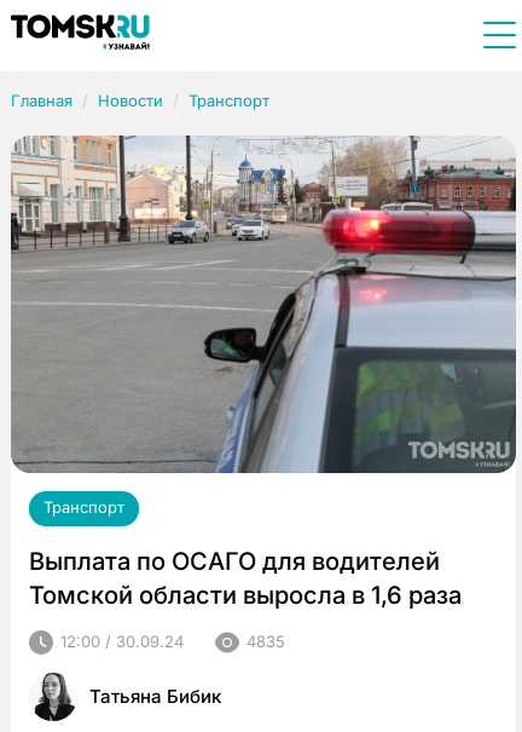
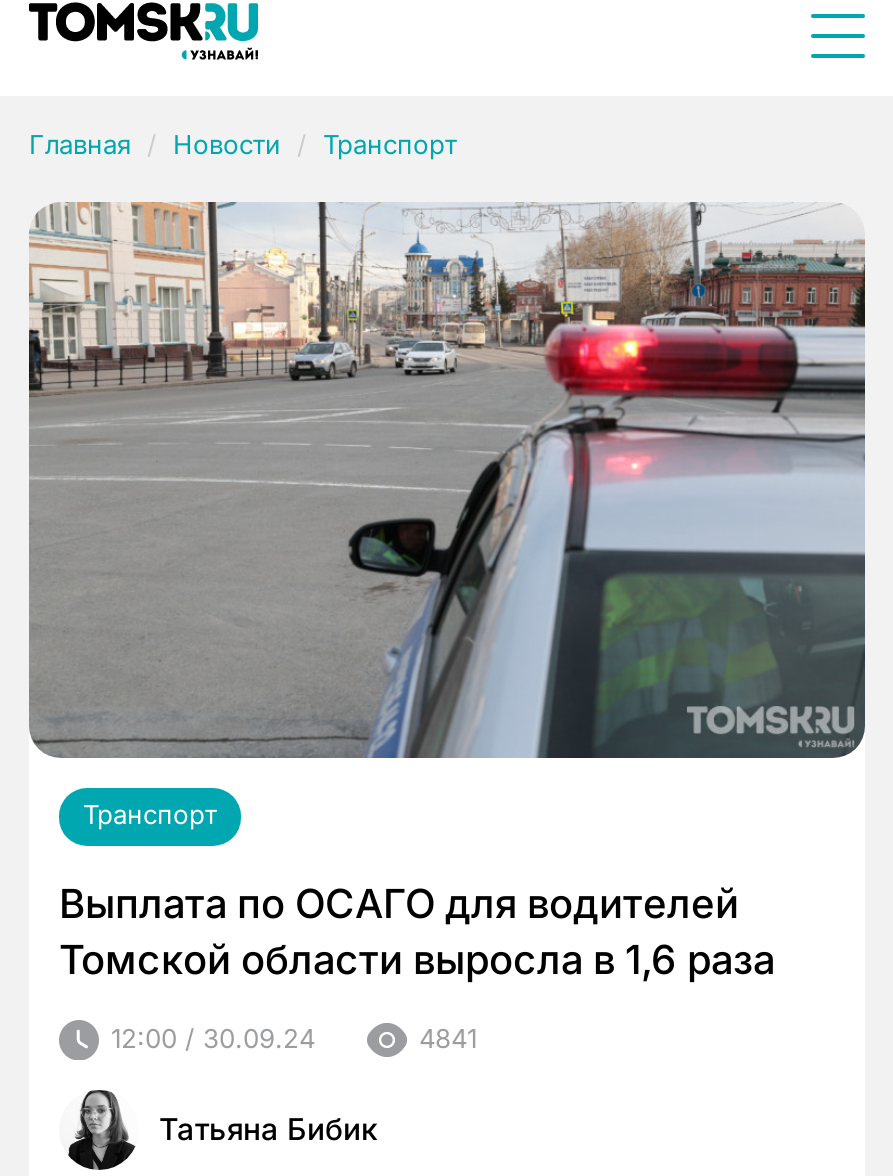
- 4835
+ 4841
